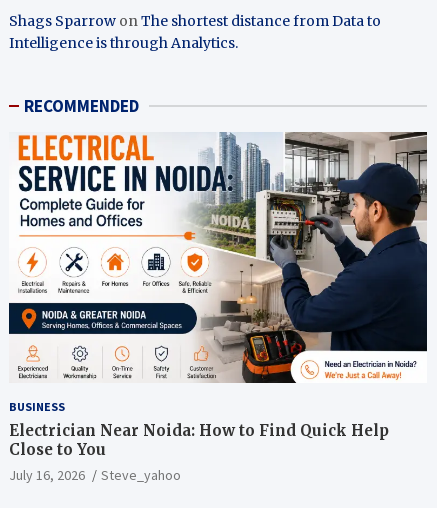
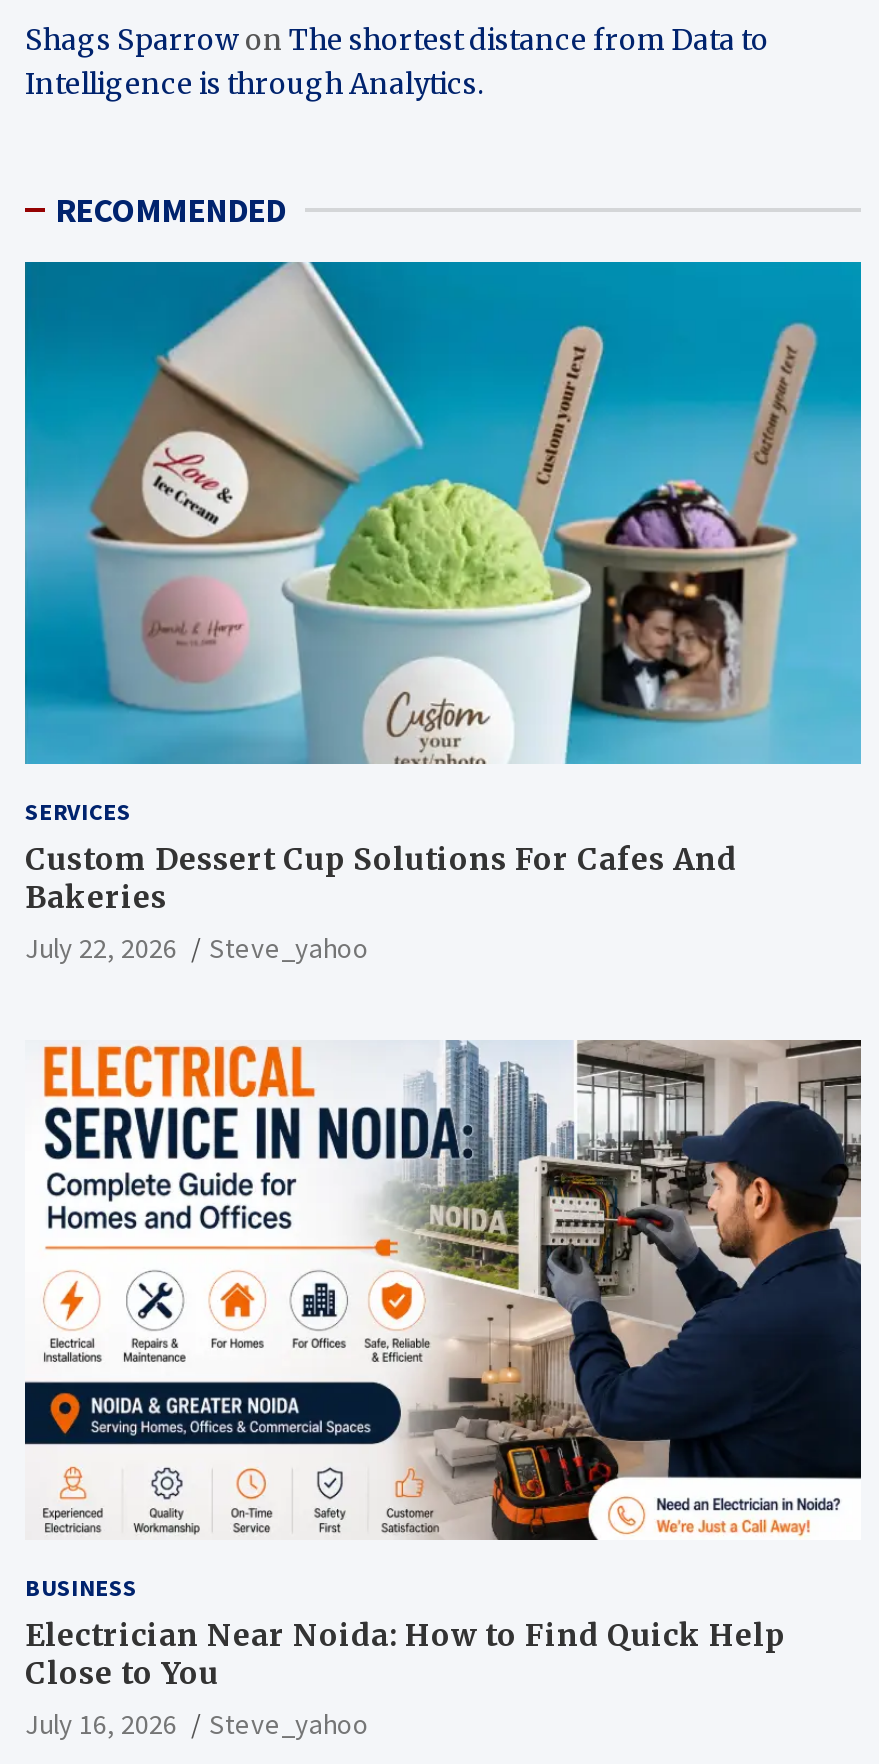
+ [image]
+ SERVICES
+ Custom Dessert Cup Solutions For Cafes And
+ Bakeries
+ July 22, 2026
+ Steve_yahoo
